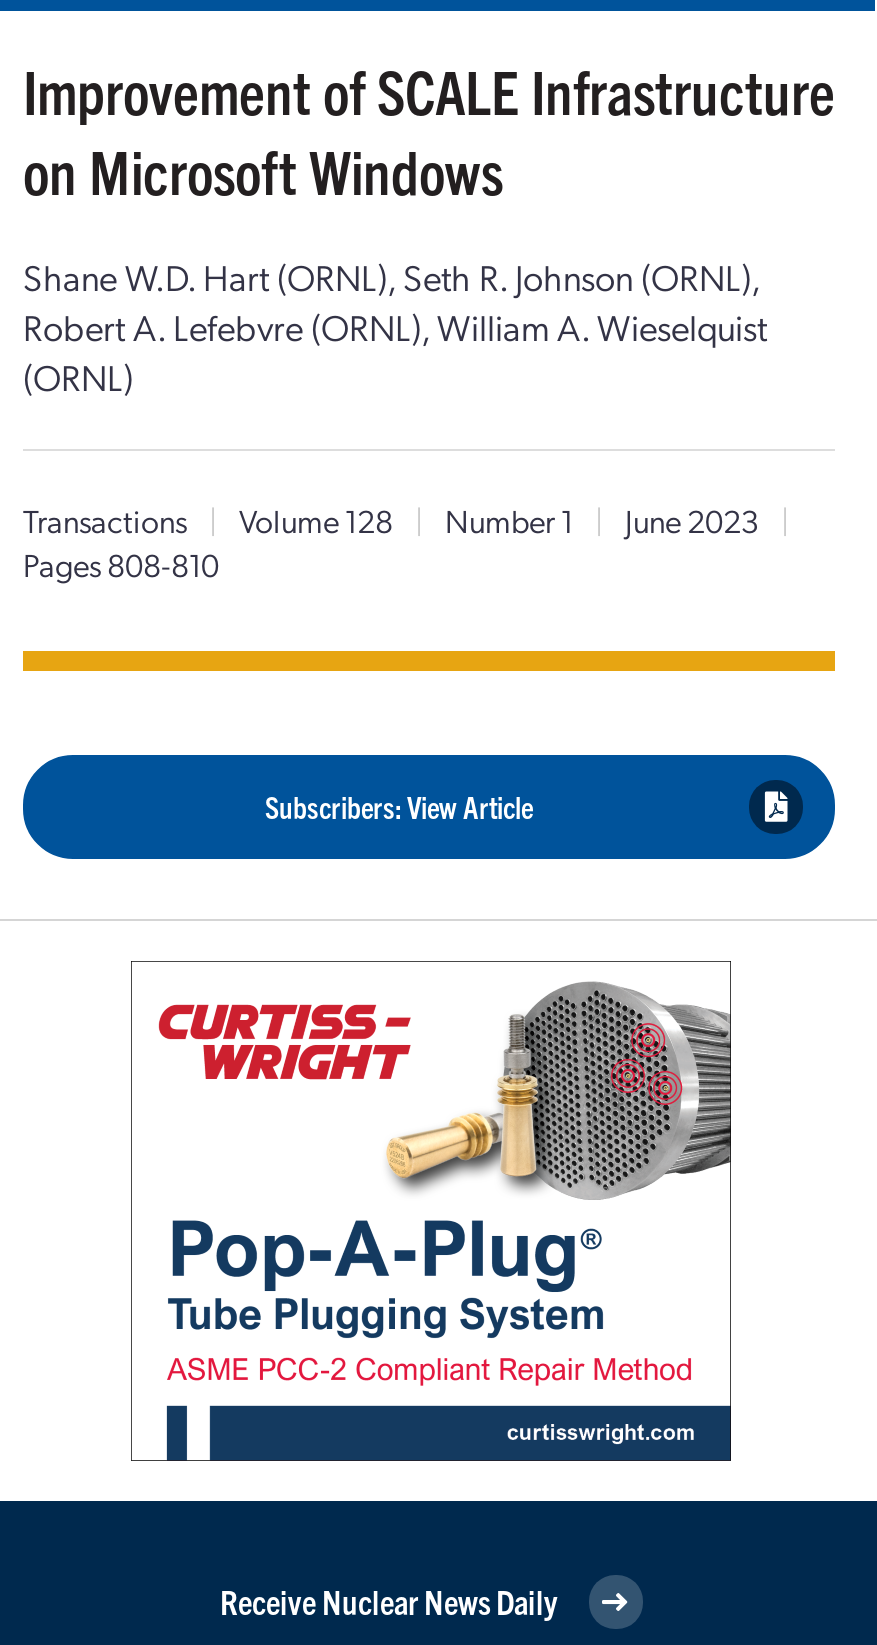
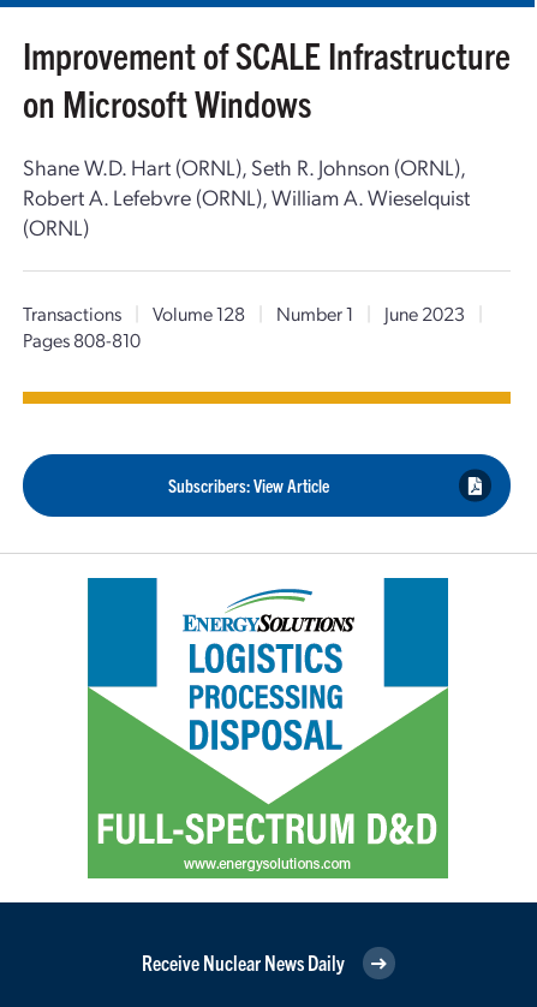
- [image]
+ [image]
